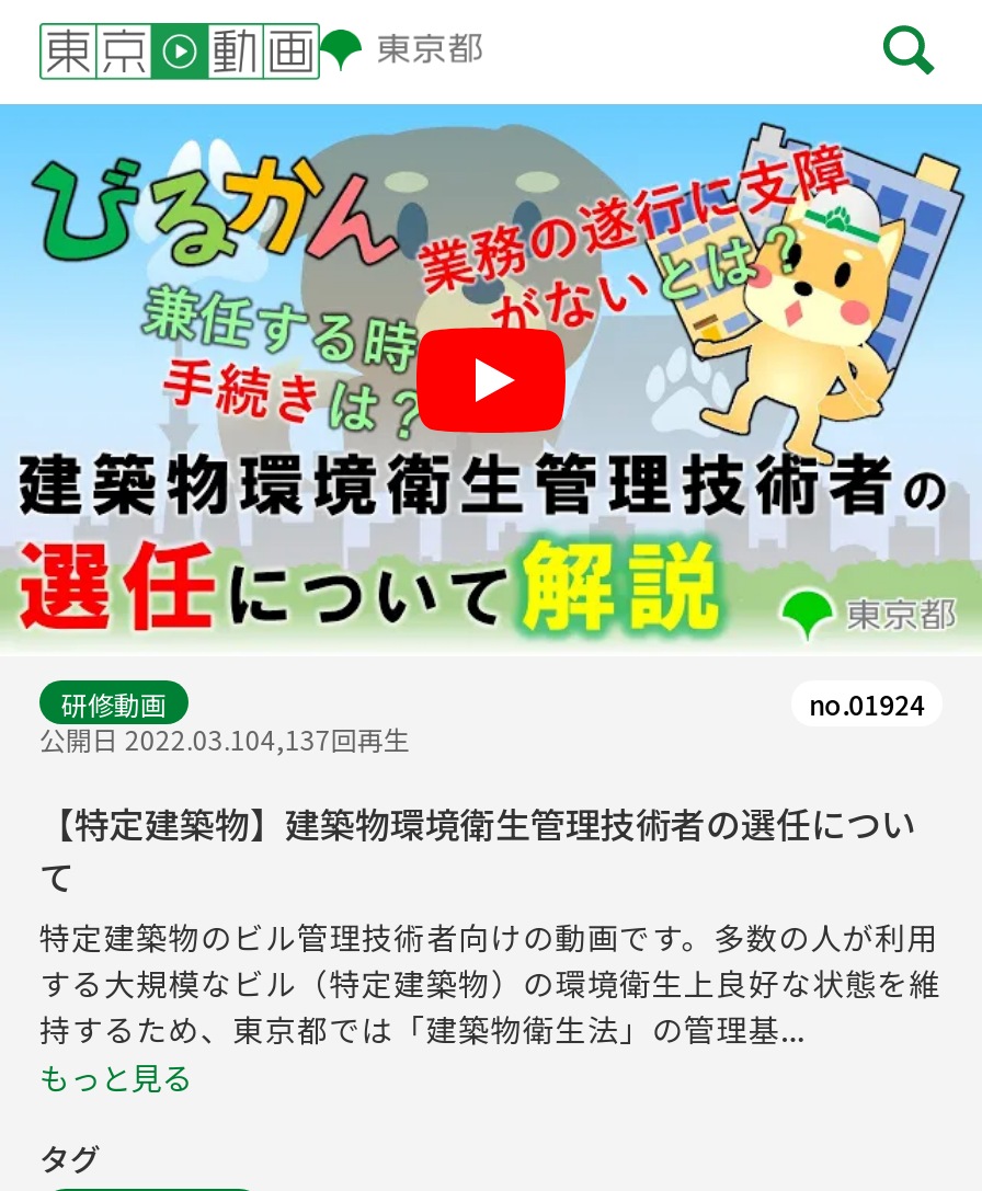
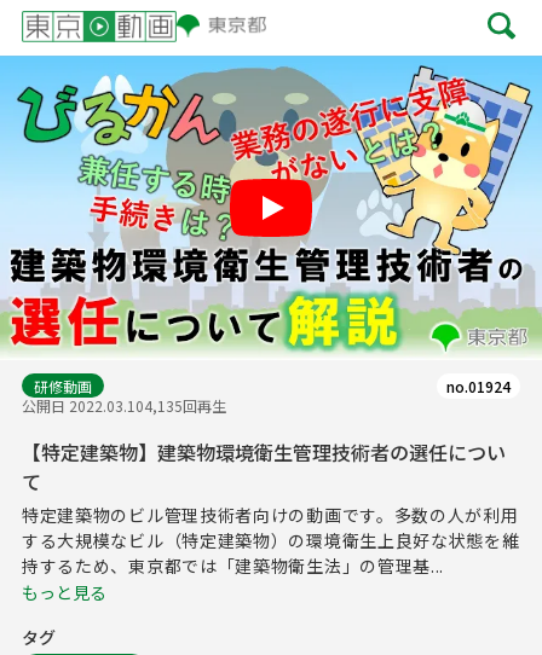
- 公開日 2022.03.104,137回再生
+ 公開日 2022.03.104,135回再生
